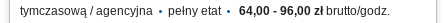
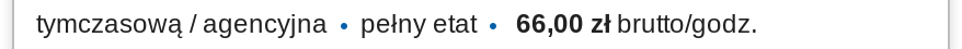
- 64,00 - 96,00 zł brutto/godz.
+ 66,00 zł brutto/godz.
